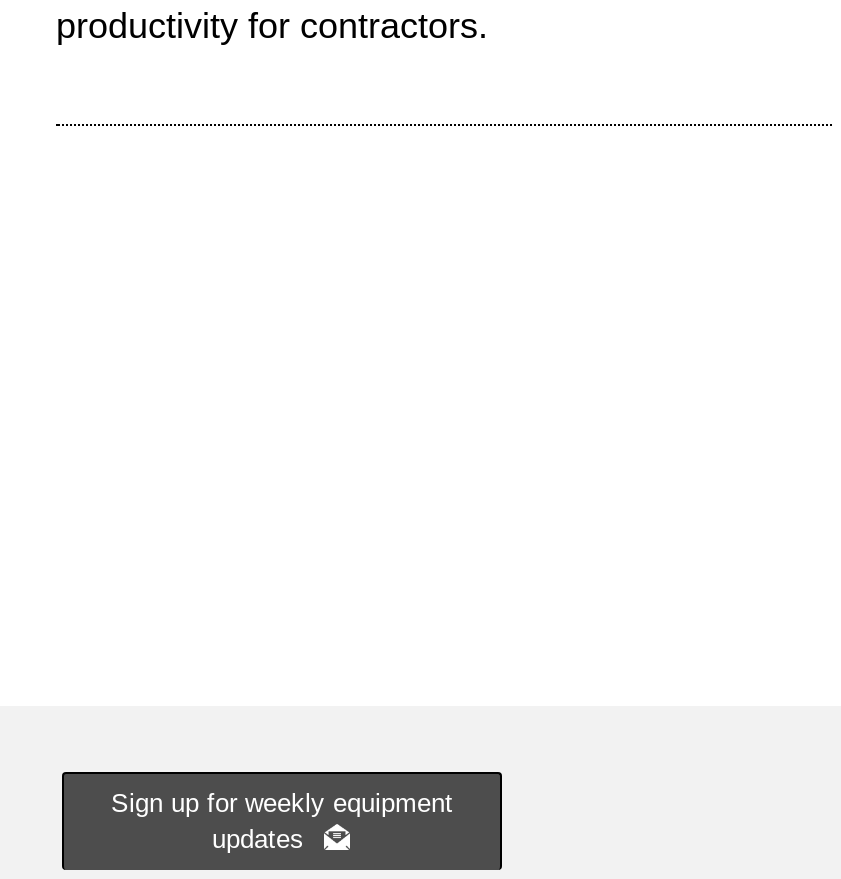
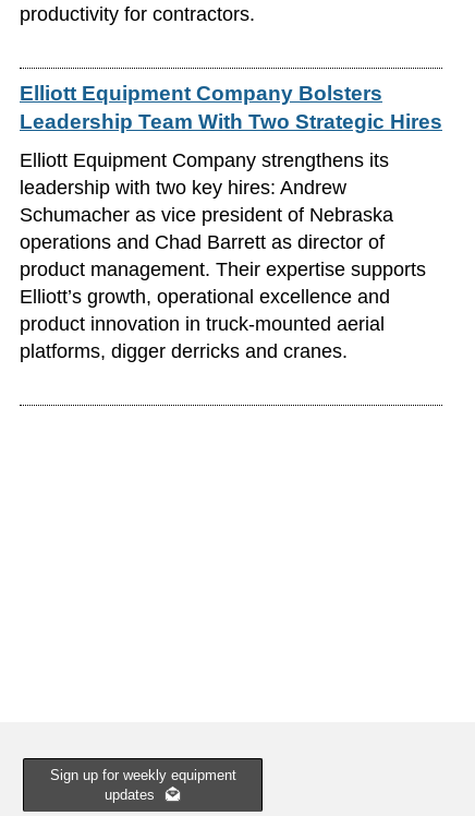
+ Elliott Equipment Company Bolsters
+ Leadership Team With Two Strategic Hires
+ Elliott Equipment Company strengthens its
+ leadership with two key hires: Andrew
+ Schumacher as vice president of Nebraska
+ operations and Chad Barrett as director of
+ product management. Their expertise supports
+ Elliott’s growth, operational excellence and
+ product innovation in truck-mounted aerial
+ platforms, digger derricks and cranes.
